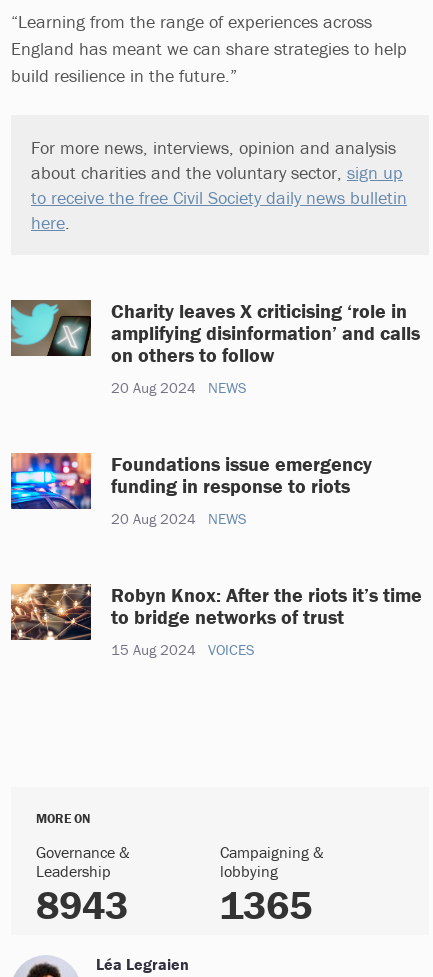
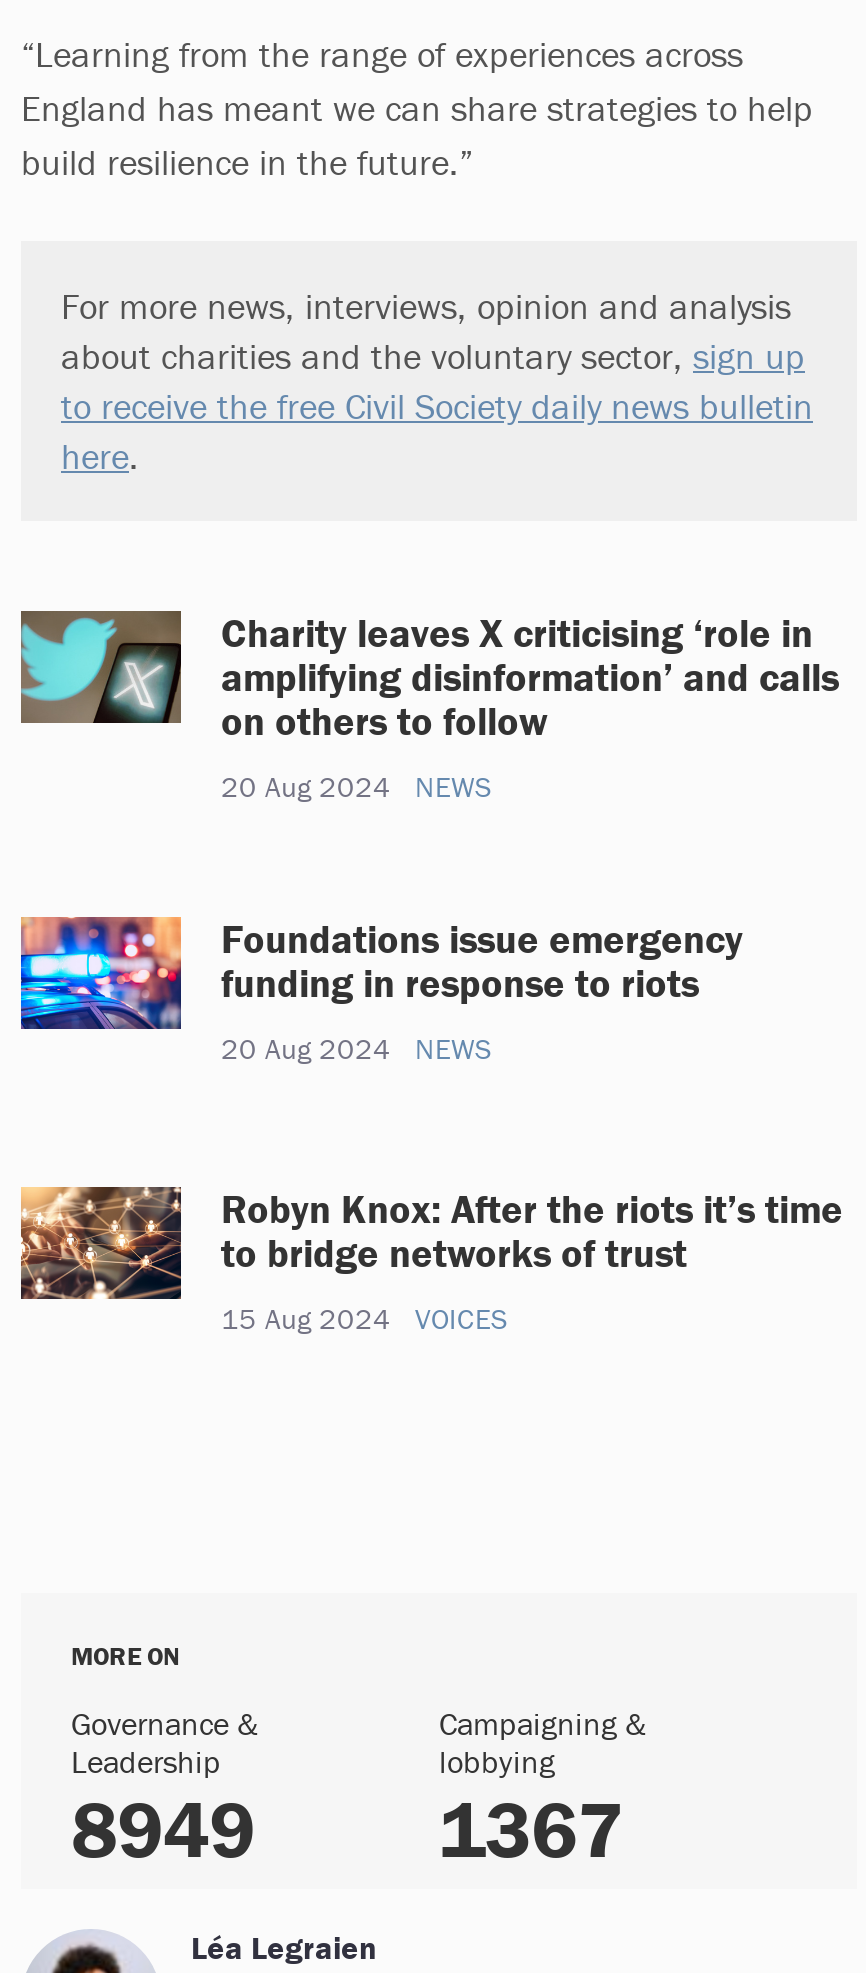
- 8943
+ 8949

- 1365
+ 1367
